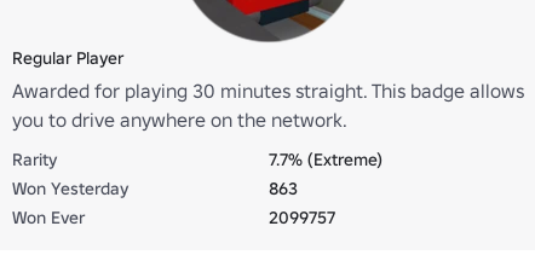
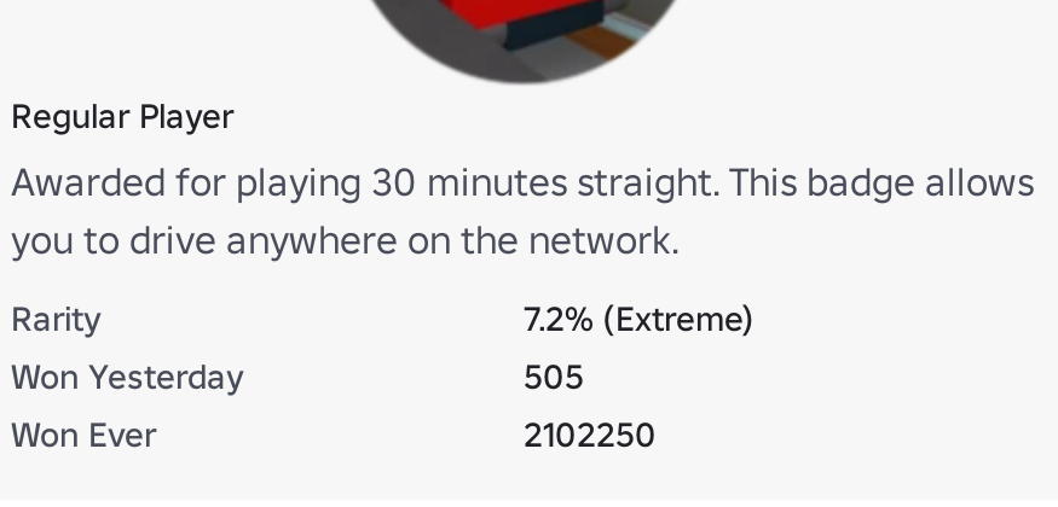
- 7.7% (Extreme)
+ 7.2% (Extreme)

- 863
+ 505

- 2099757
+ 2102250
